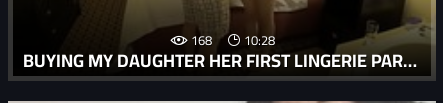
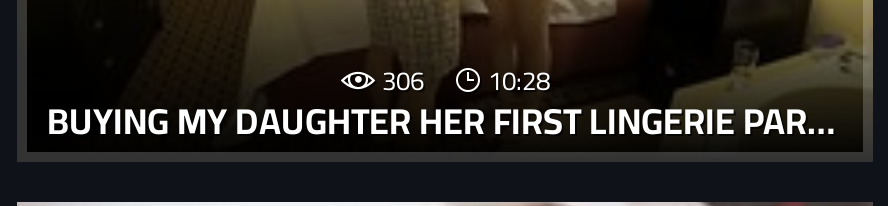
- 168 10:28
+ 306 10:28
